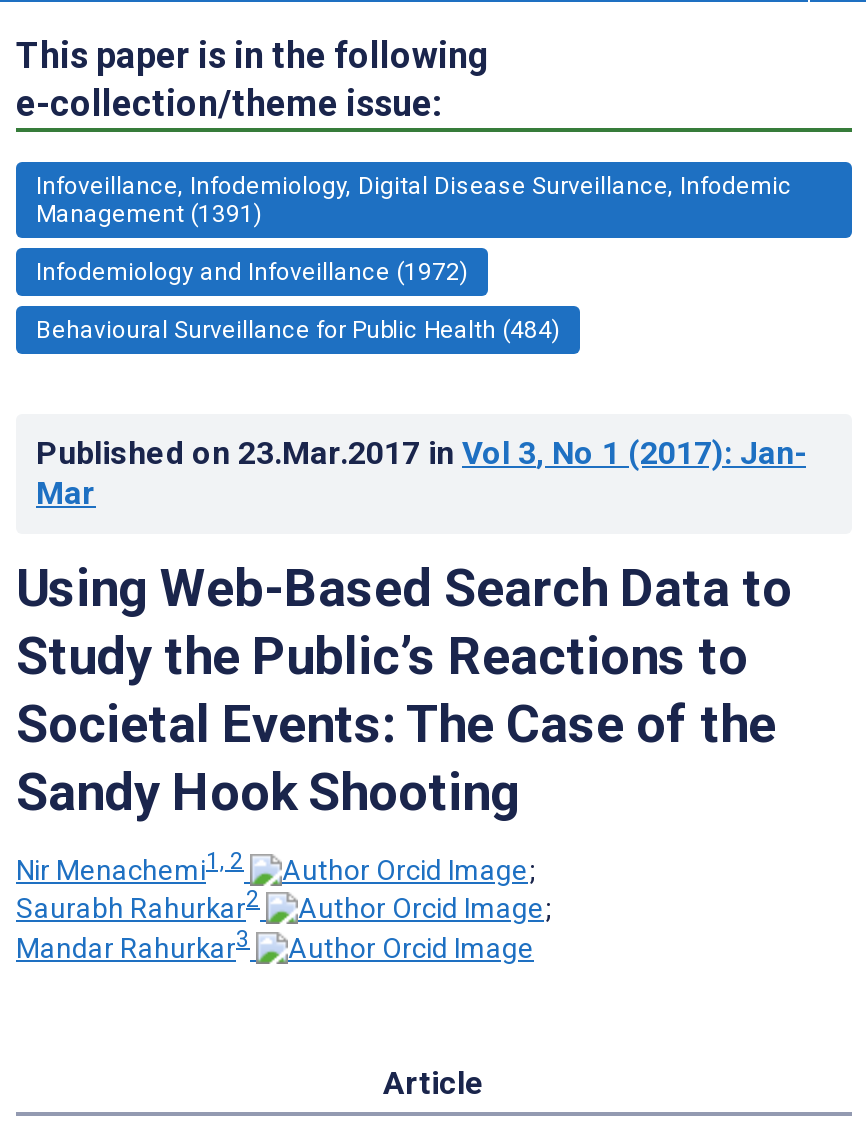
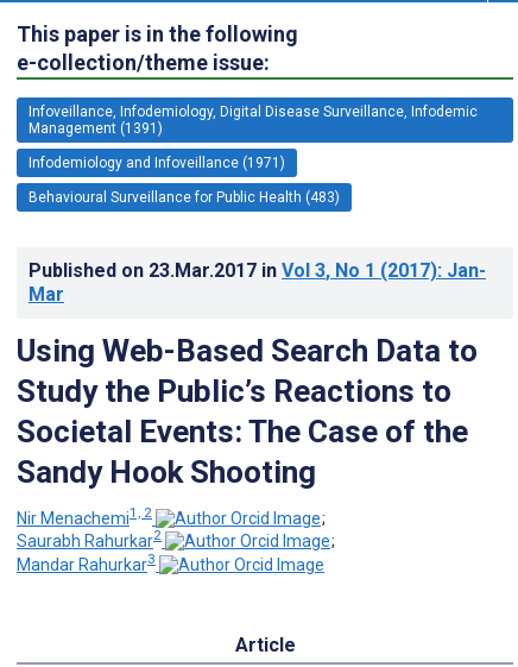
- Infodemiology and Infoveillance (1972)
+ Infodemiology and Infoveillance (1971)

- Behavioural Surveillance for Public Health (484)
+ Behavioural Surveillance for Public Health (483)
